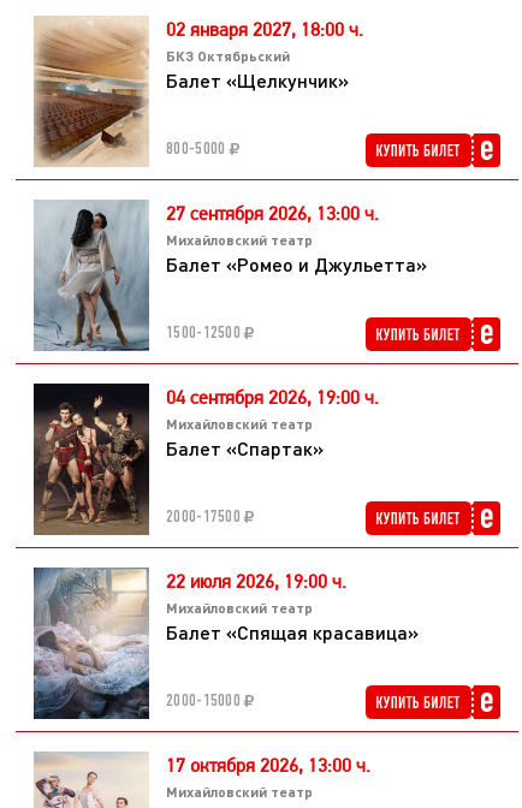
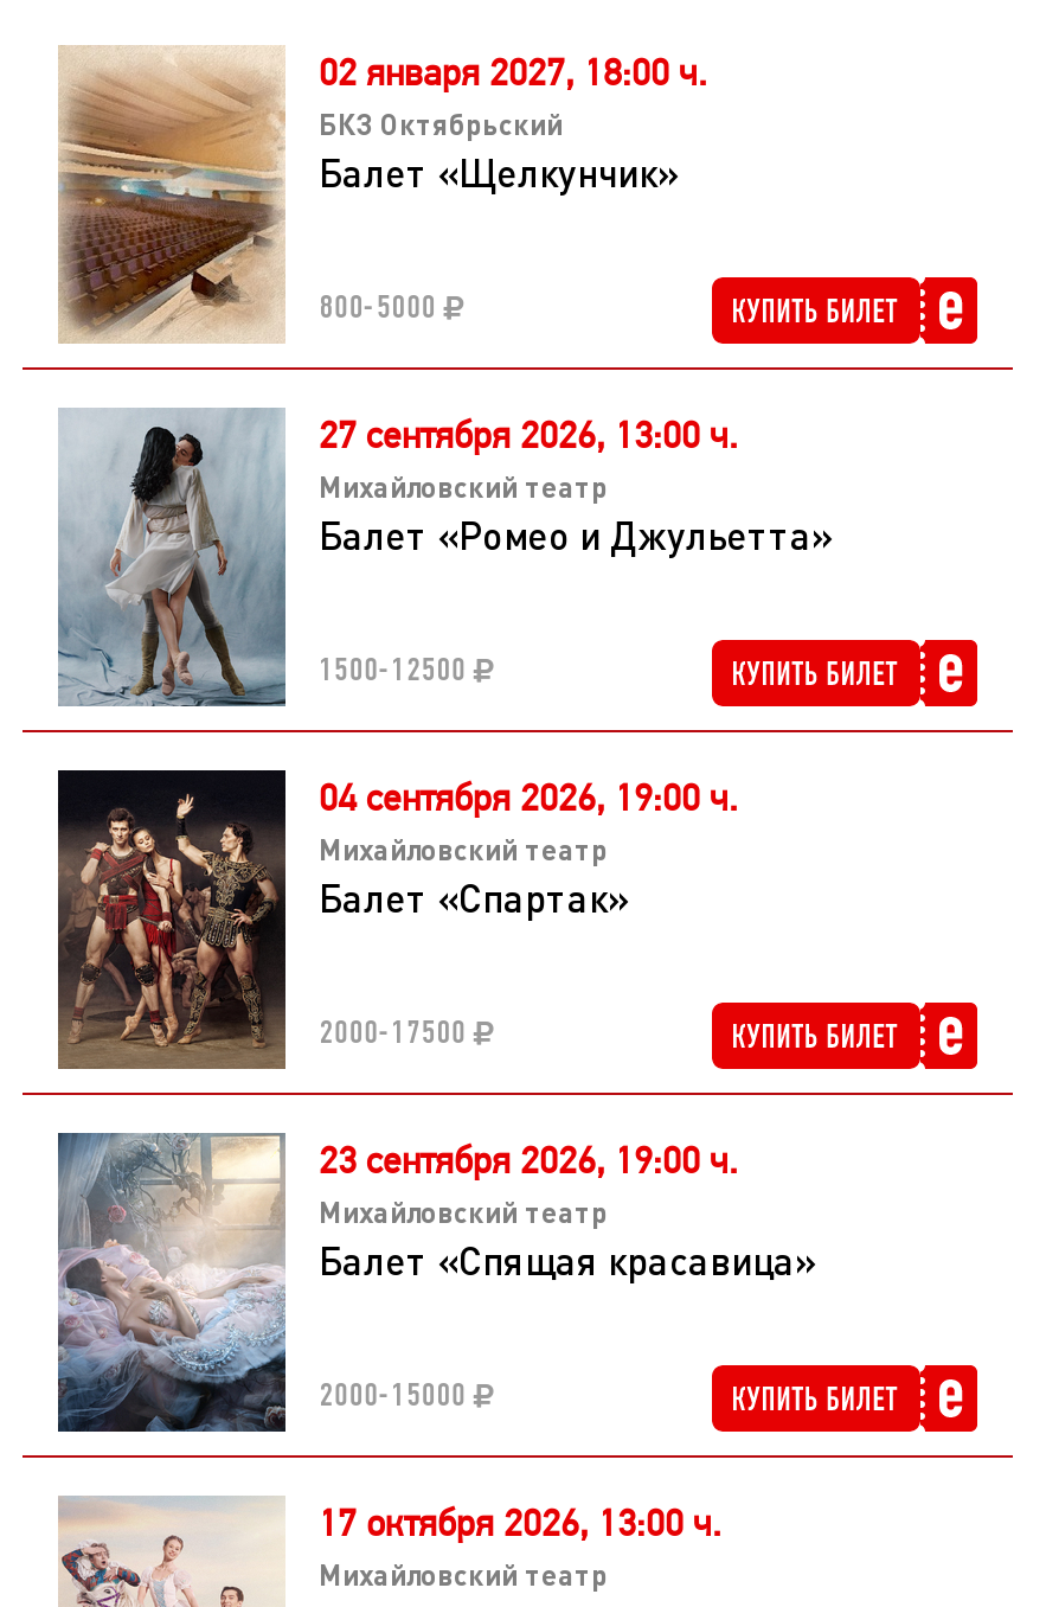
- 22 июля 2026, 19:00 ч.
+ 23 сентября 2026, 19:00 ч.
